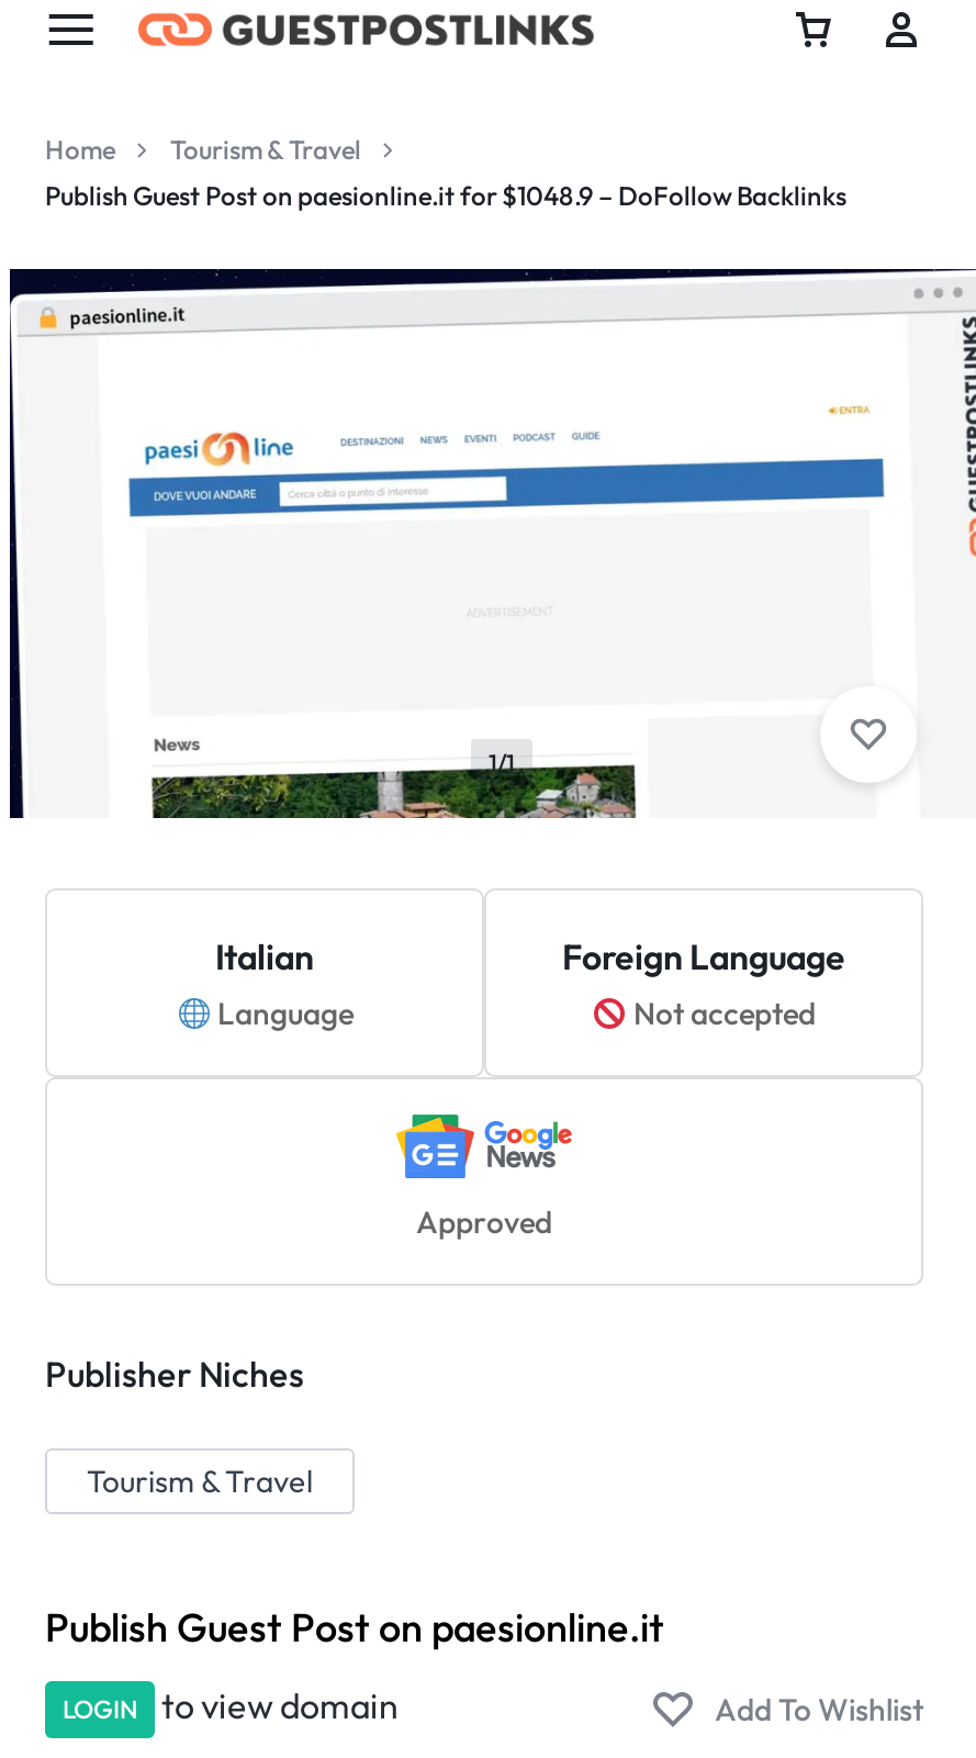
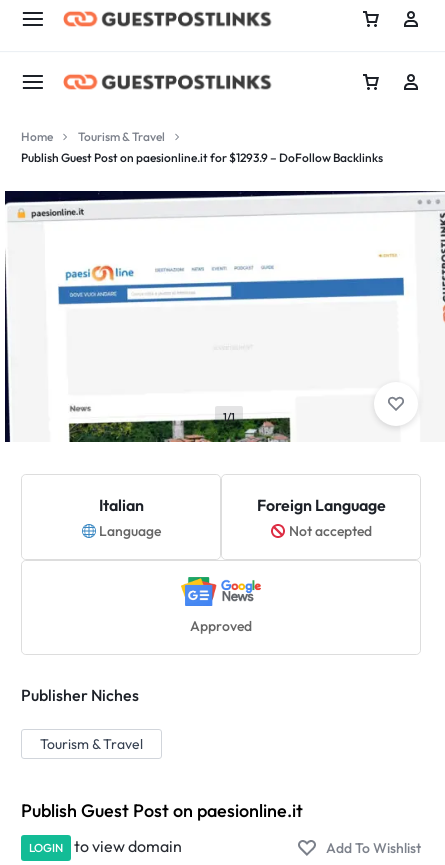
- Publish Guest Post on paesionline.it for $1048.9 – DoFollow Backlinks
+ Publish Guest Post on paesionline.it for $1293.9 – DoFollow Backlinks
